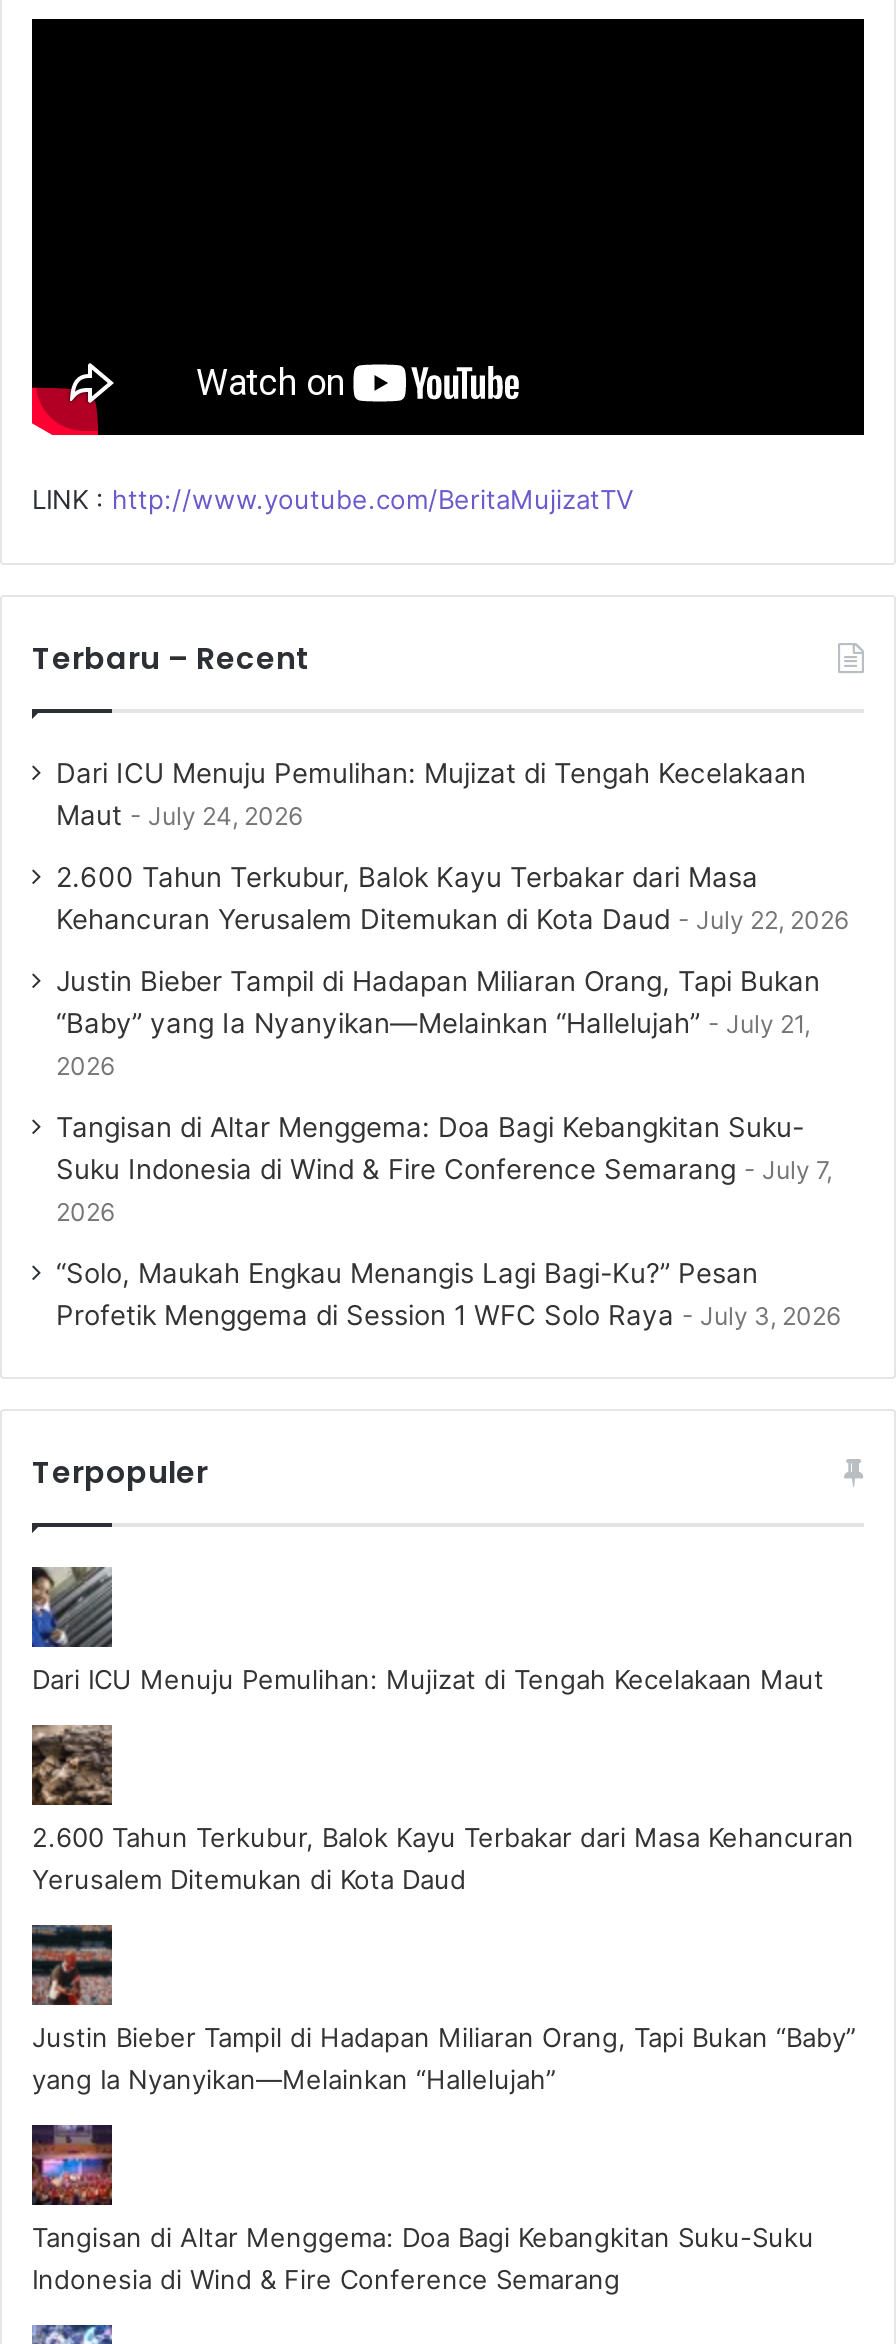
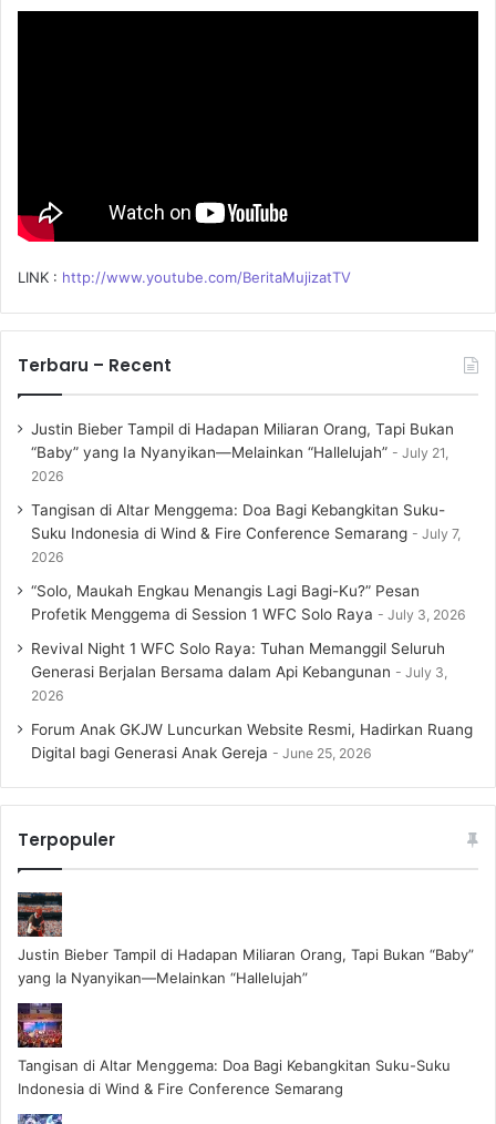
- Dari ICU Menuju Pemulihan: Mujizat di Tengah Kecelakaan
- Maut
- July 24, 2026
- 2.600 Tahun Terkubur, Balok Kayu Terbakar dari Masa
- Kehancuran Yerusalem Ditemukan di Kota Daud
- July 22, 2026

+ Revival Night 1 WFC Solo Raya: Tuhan Memanggil Seluruh
+ Generasi Berjalan Bersama dalam Api Kebangunan
+ July 3,
+ 2026
+ Forum Anak GKJW Luncurkan Website Resmi, Hadirkan Ruang
+ Digital bagi Generasi Anak Gereja
+ June 25, 2026

moved down: Terpopuler

- Dari ICU Menuju Pemulihan: Mujizat di Tengah Kecelakaan Maut

- [image]
- 2.600 Tahun Terkubur, Balok Kayu Terbakar dari Masa Kehancuran
- Yerusalem Ditemukan di Kota Daud
